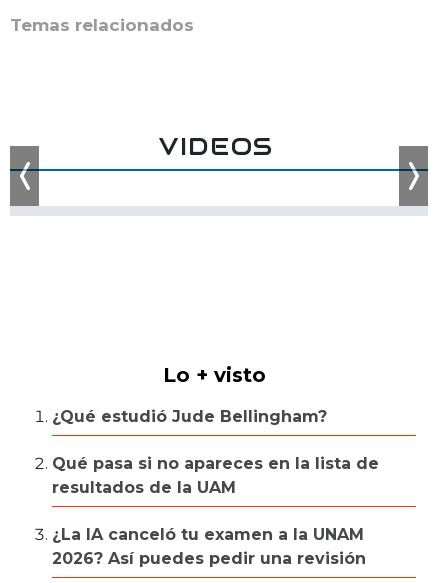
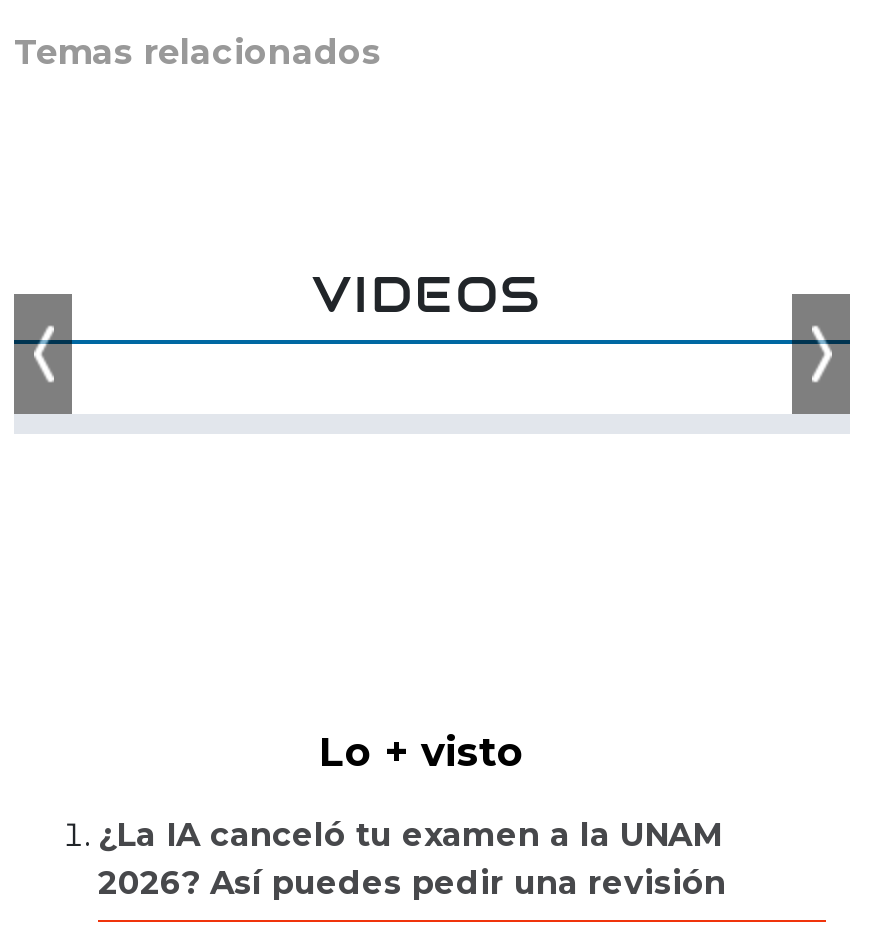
- ¿Qué estudió Jude Bellingham?
- Qué pasa si no apareces en la lista de
- resultados de la UAM
